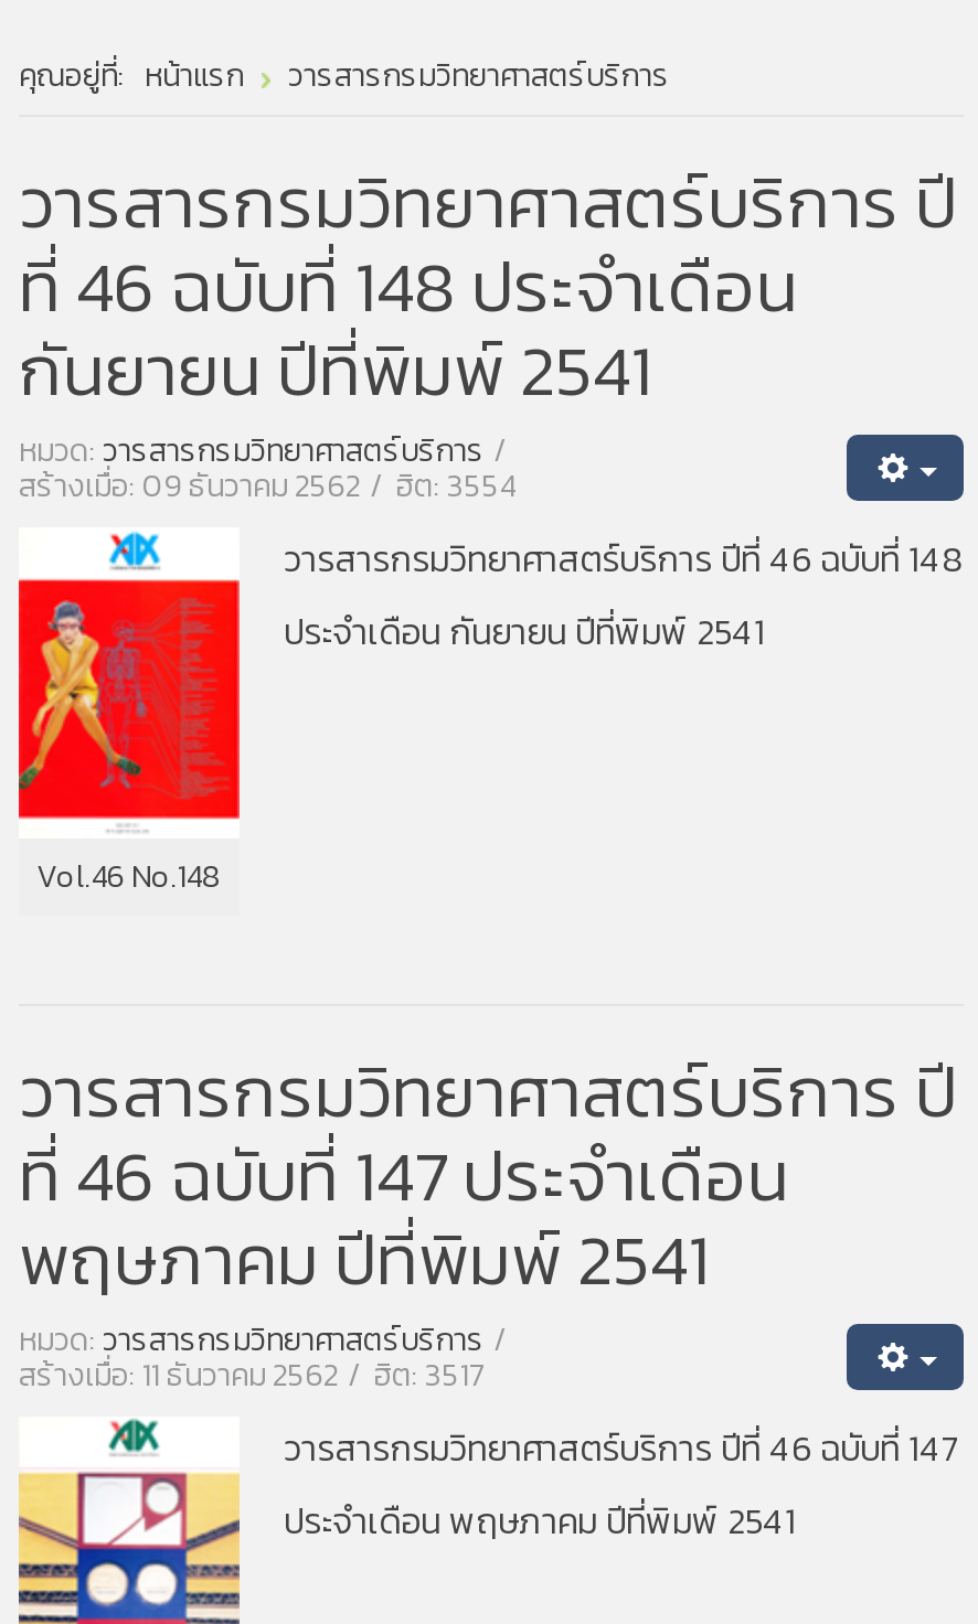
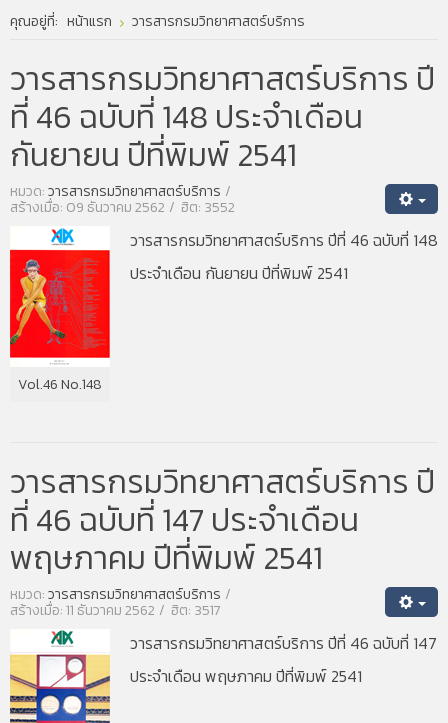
- สร้างเมื่อ: 09 ธันวาคม 2562 ฮิต: 3554
+ สร้างเมื่อ: 09 ธันวาคม 2562 ฮิต: 3552
